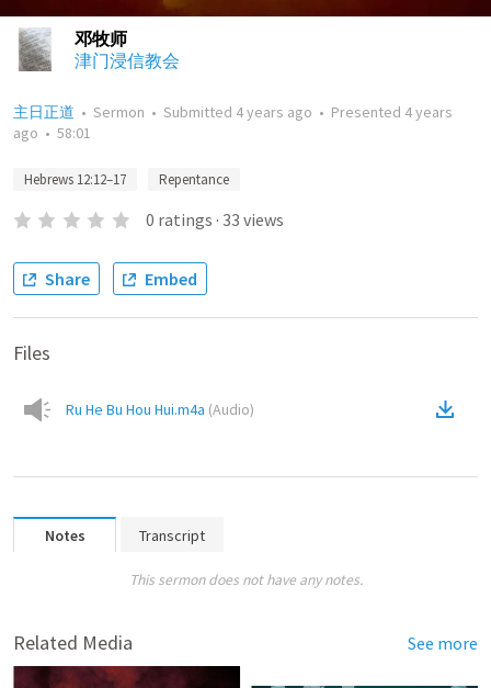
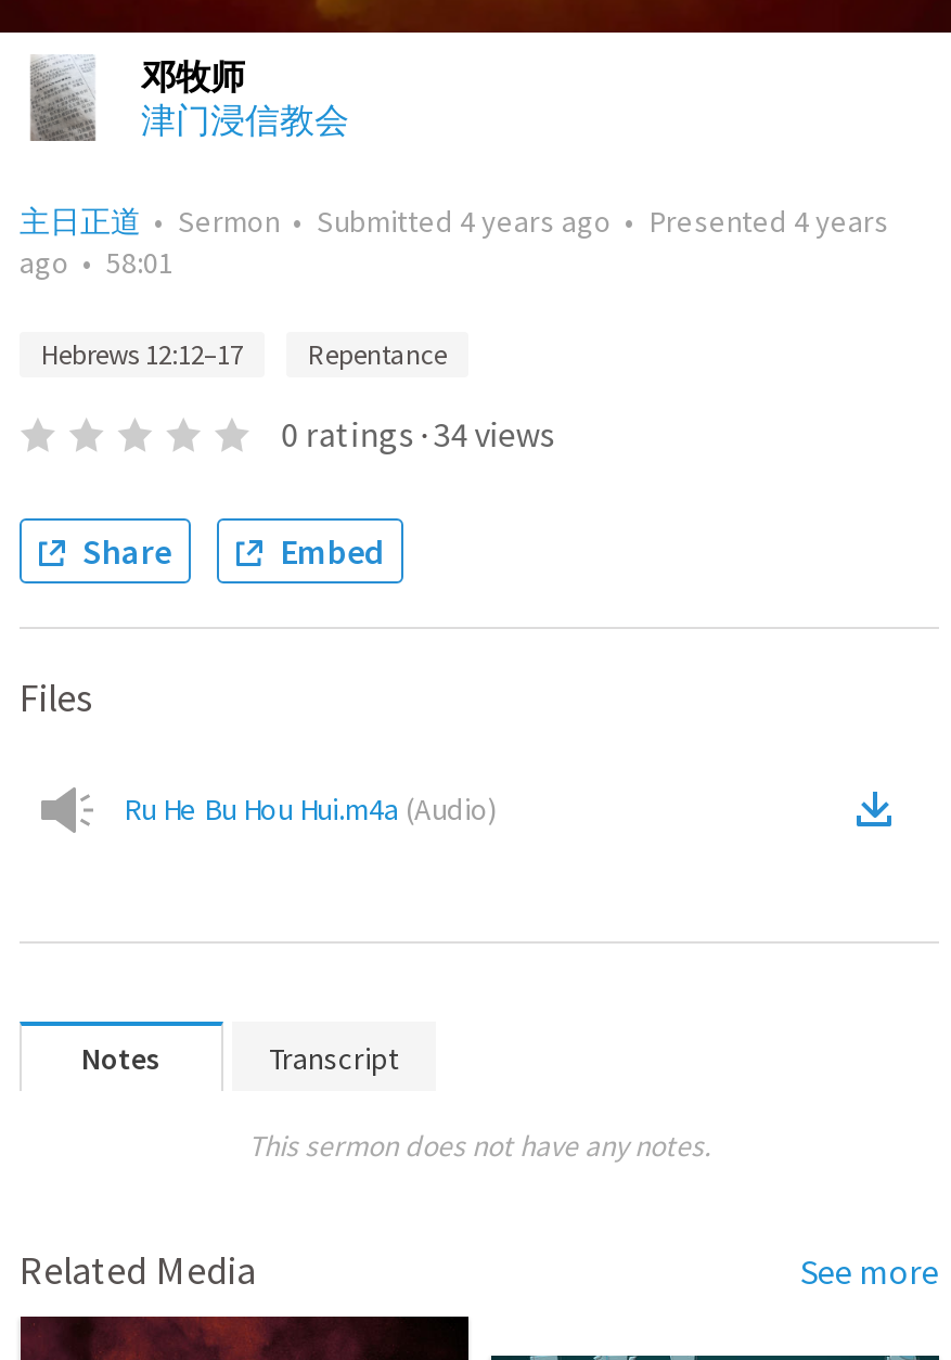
- 0 ratings · 33 views
+ 0 ratings · 34 views
